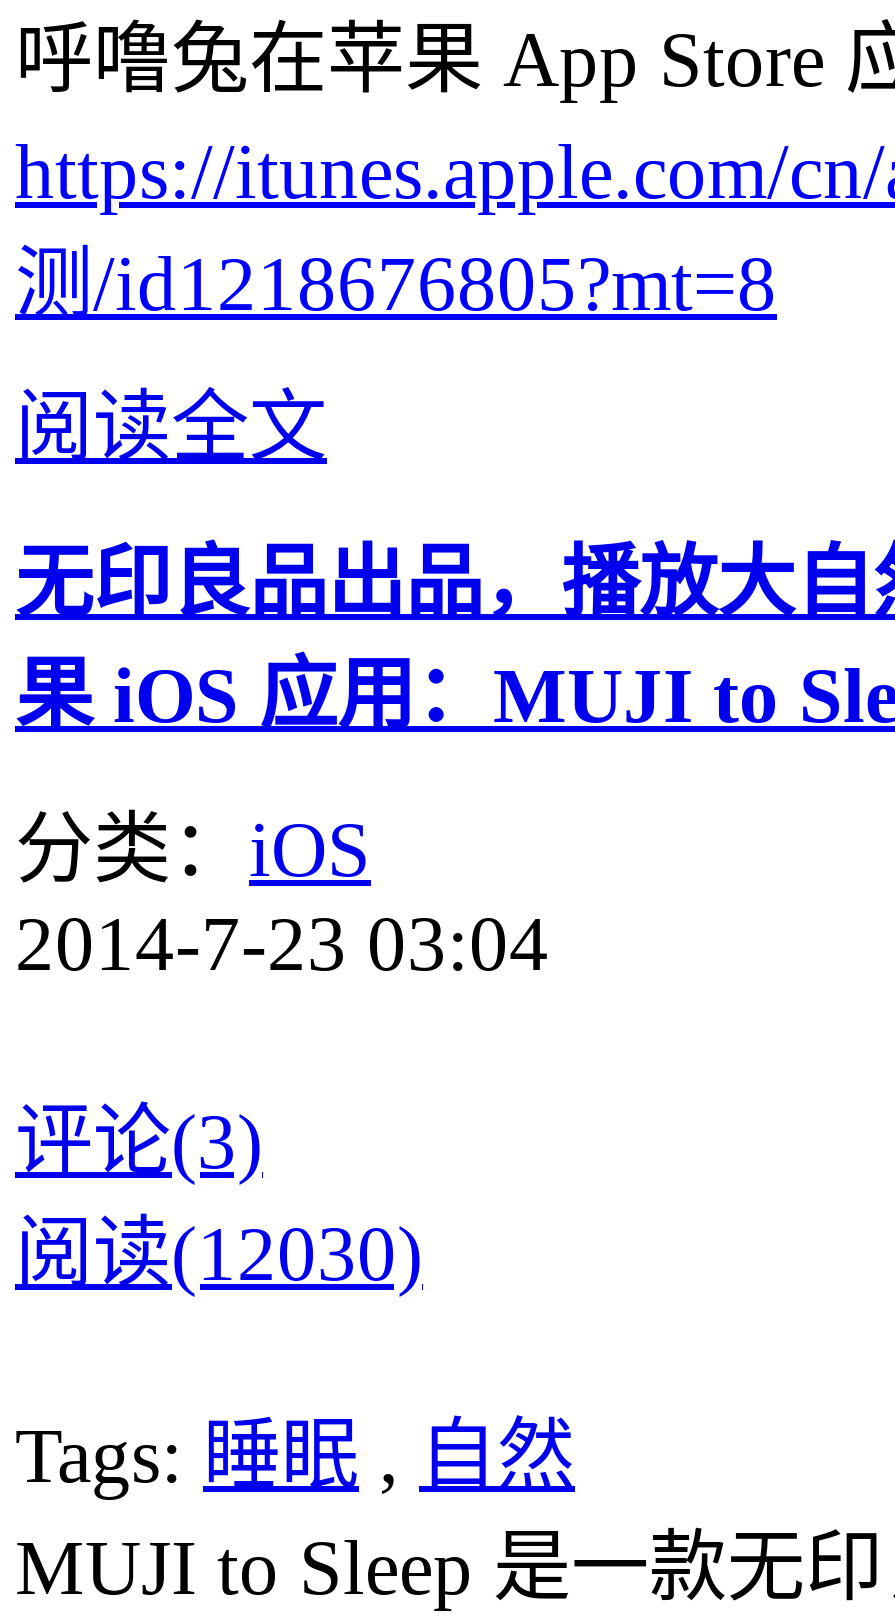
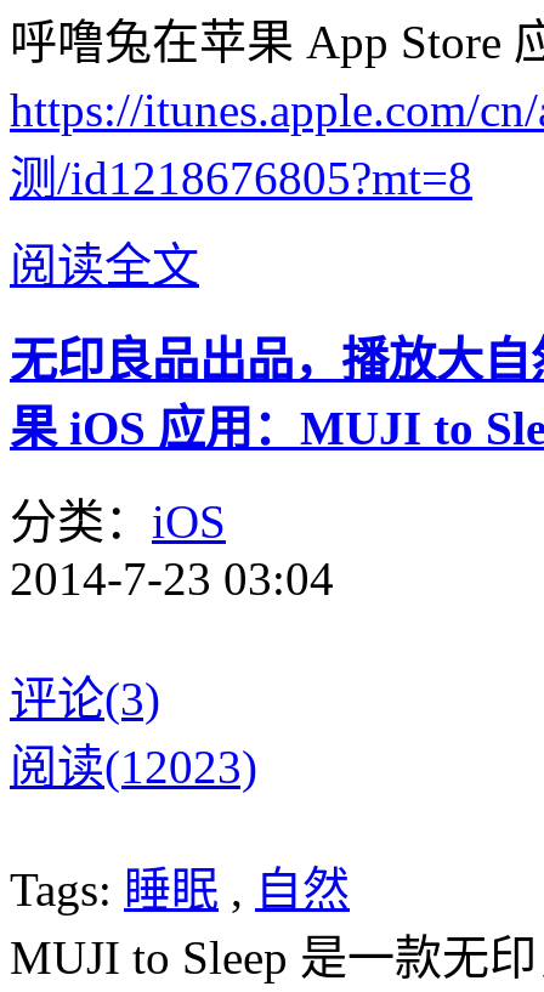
- 阅读(12030)
+ 阅读(12023)
